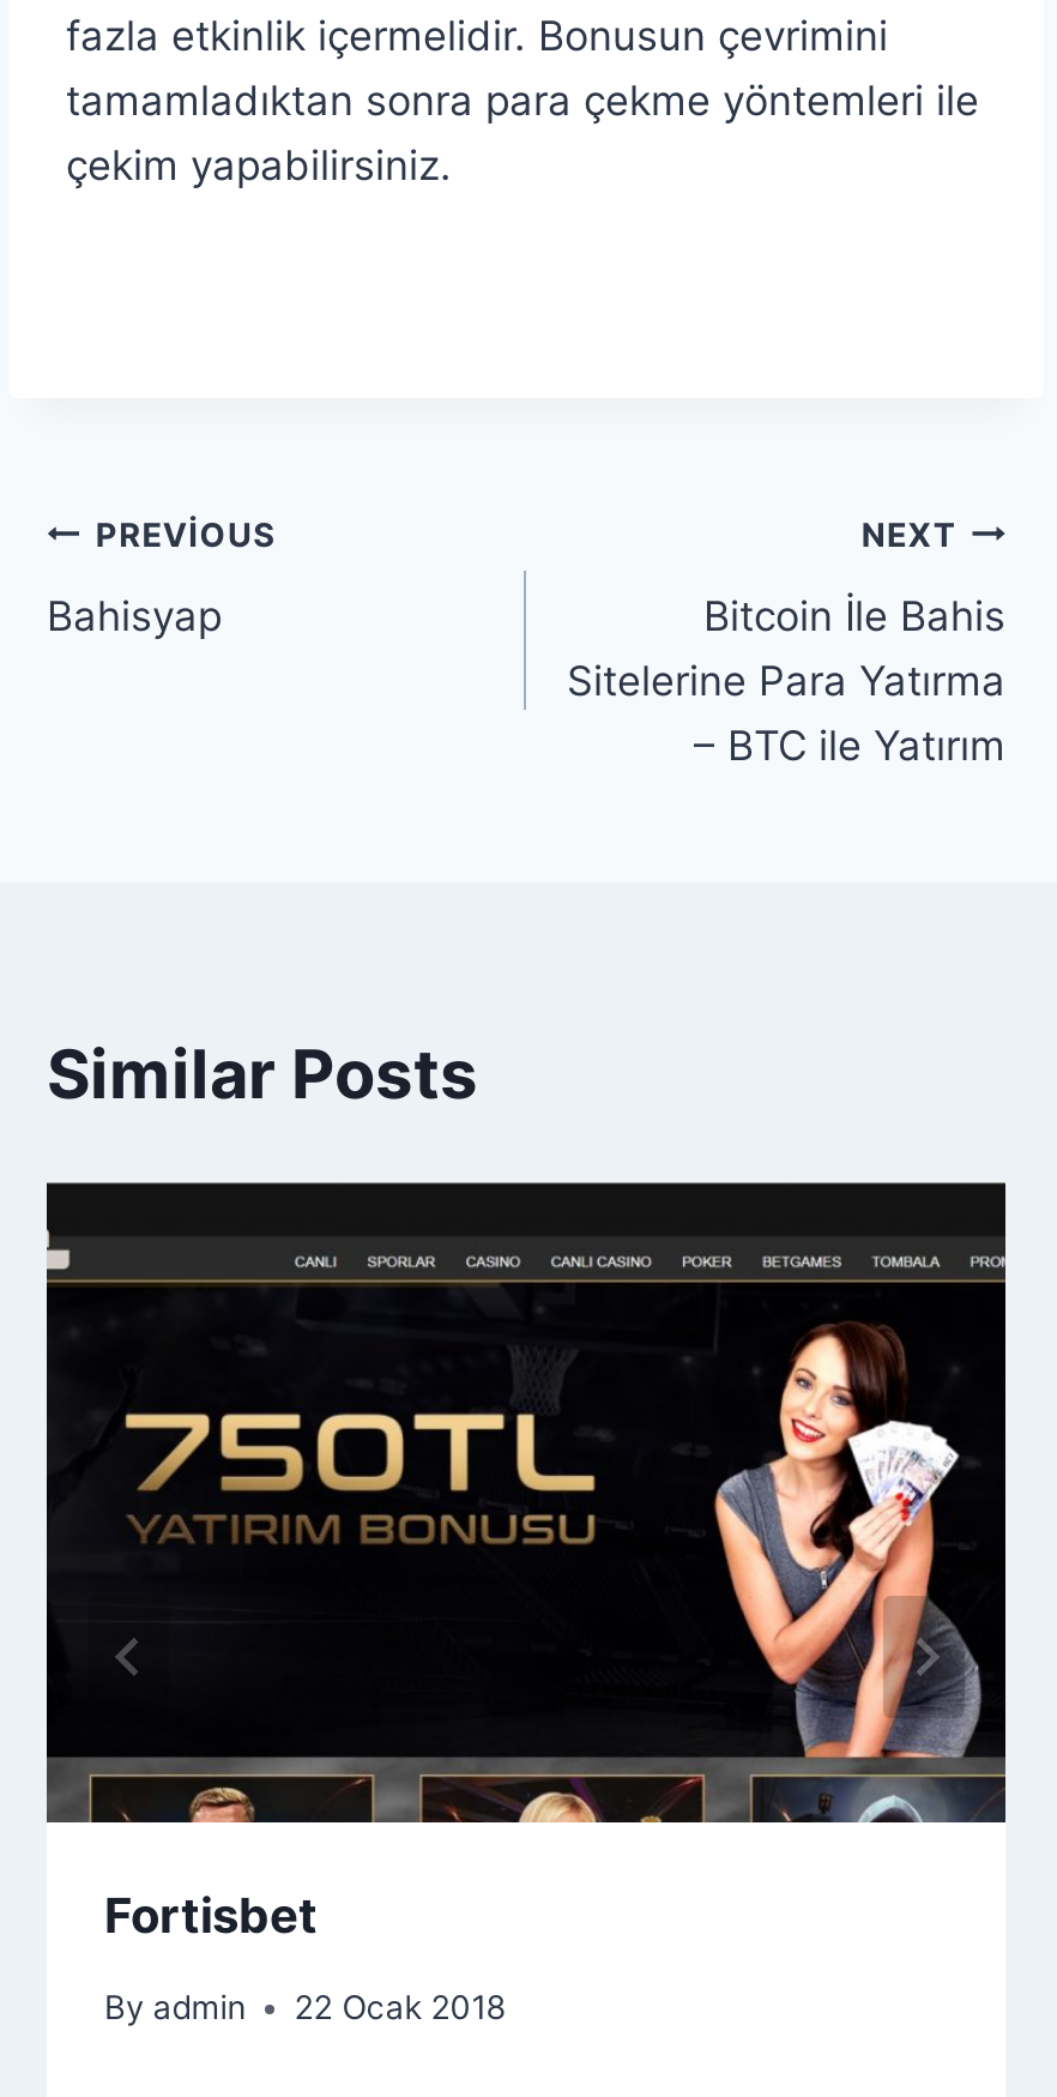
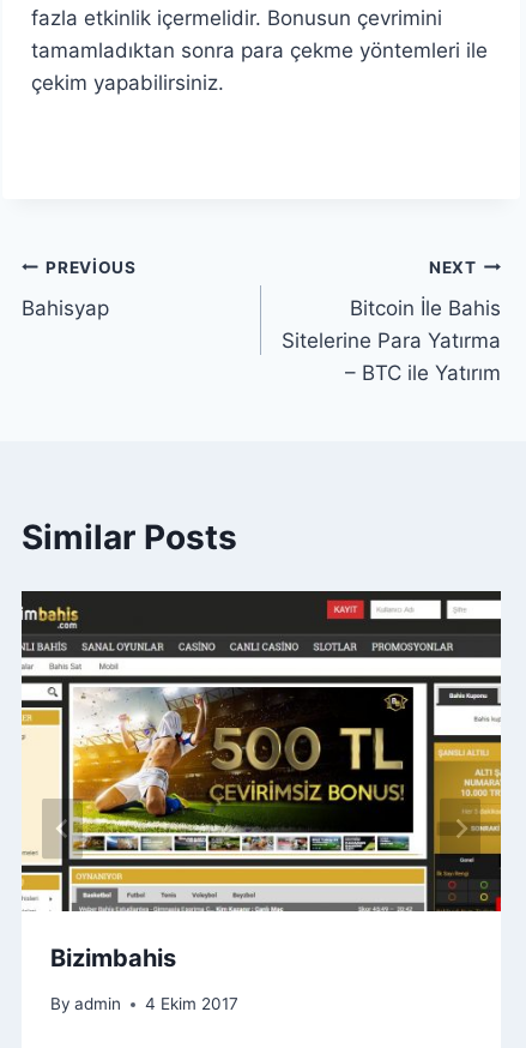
- [image]
- Fortisbet
+ [image]
+ Bizimbahis

- By admin 22 Ocak 2018
+ By admin 4 Ekim 2017
